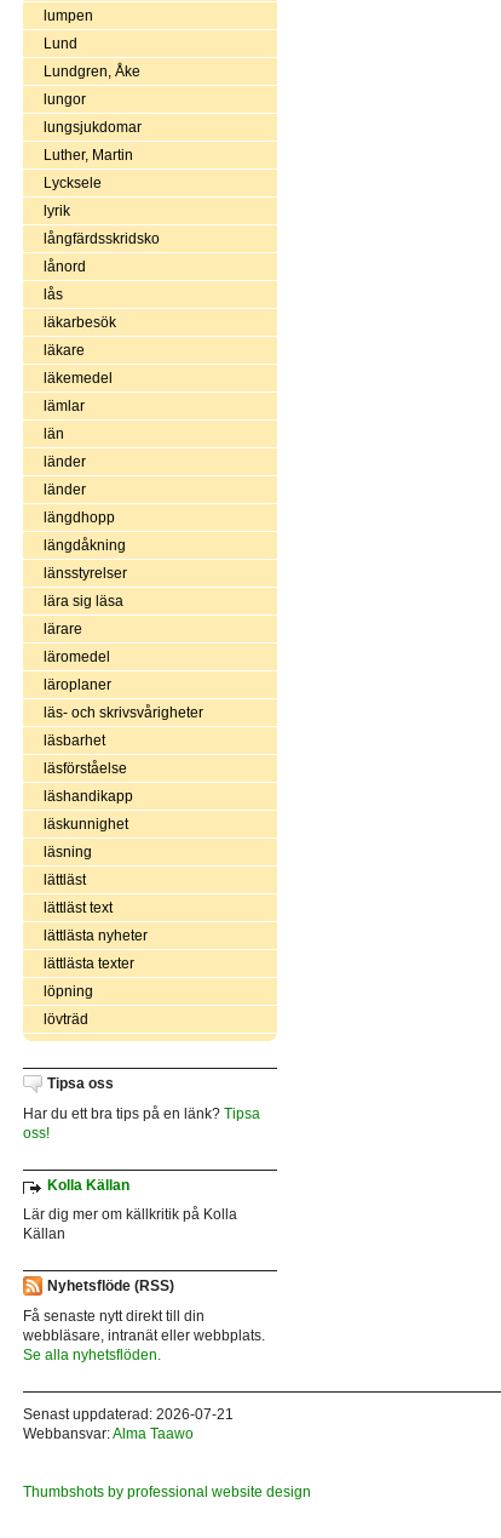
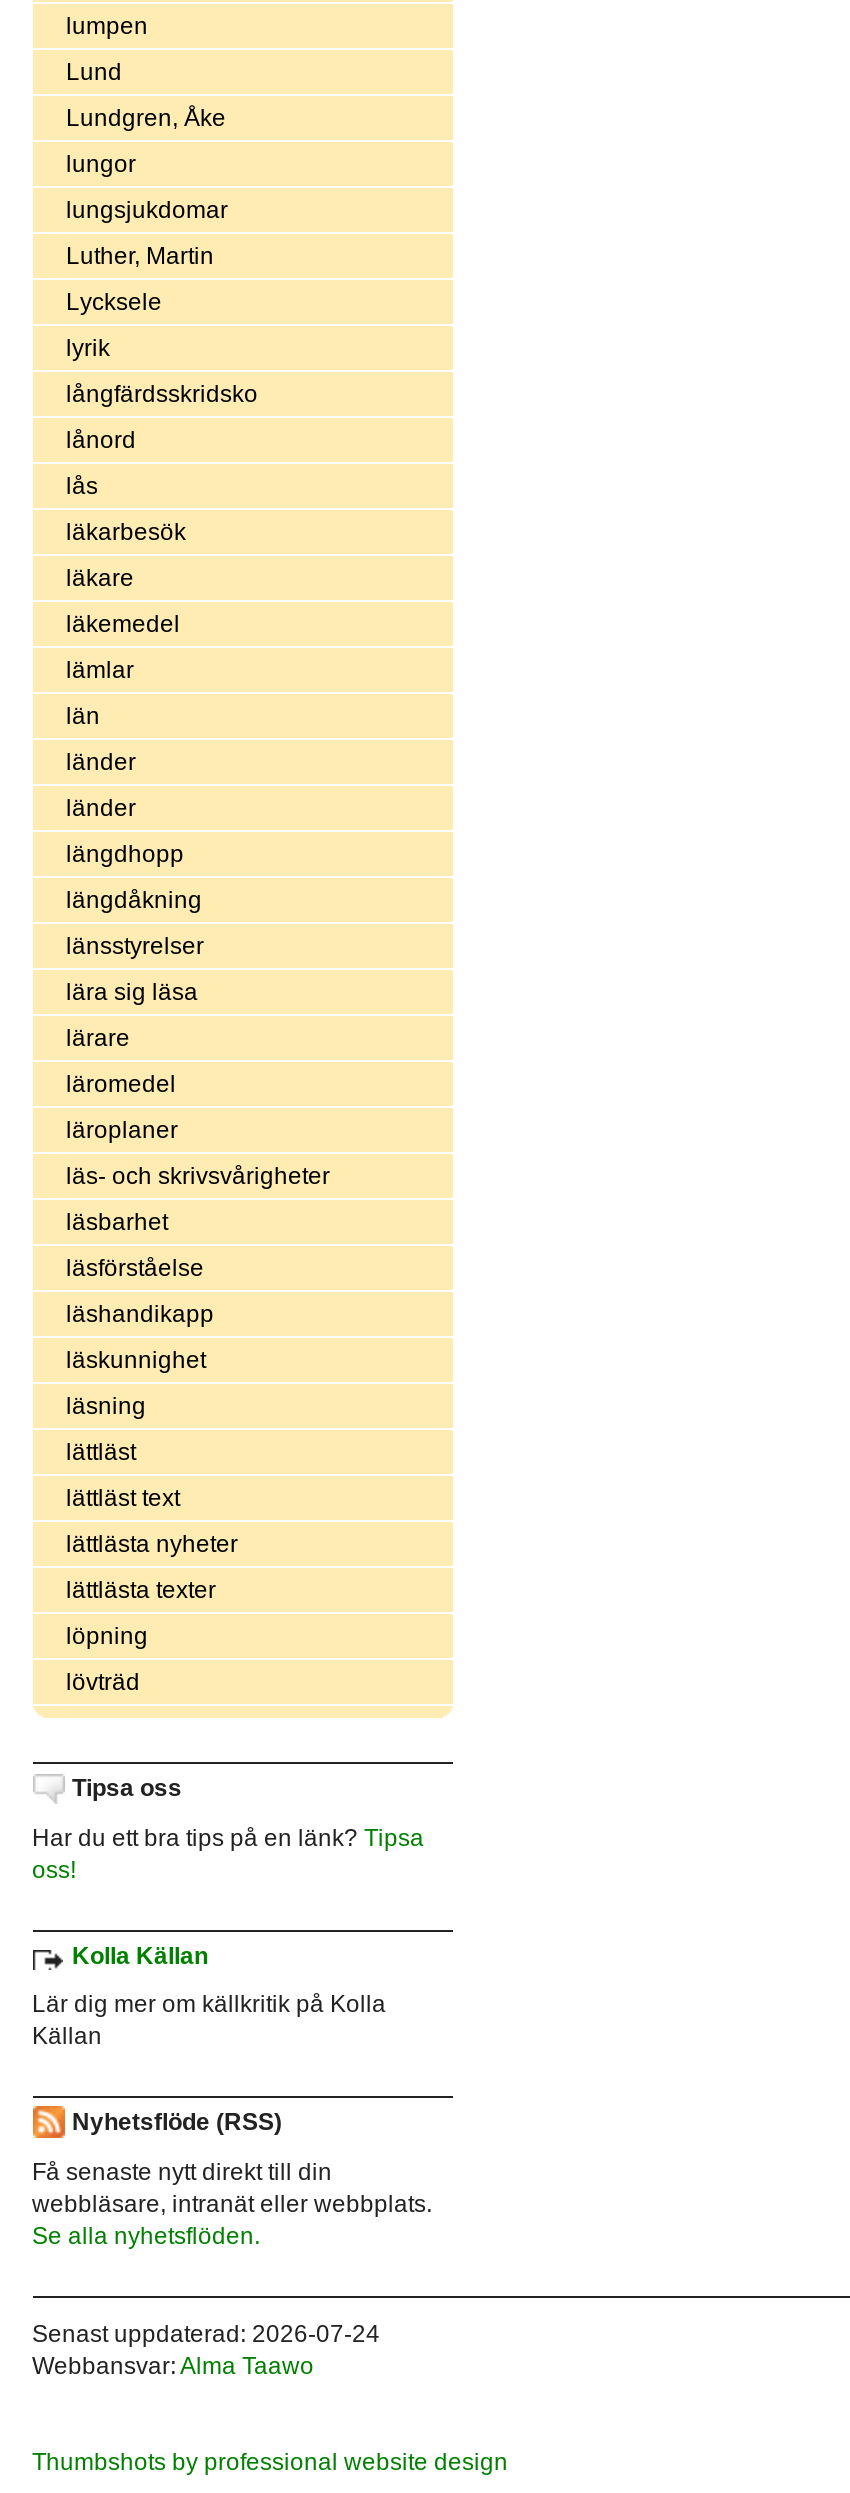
- Senast uppdaterad: 2026-07-21
+ Senast uppdaterad: 2026-07-24
